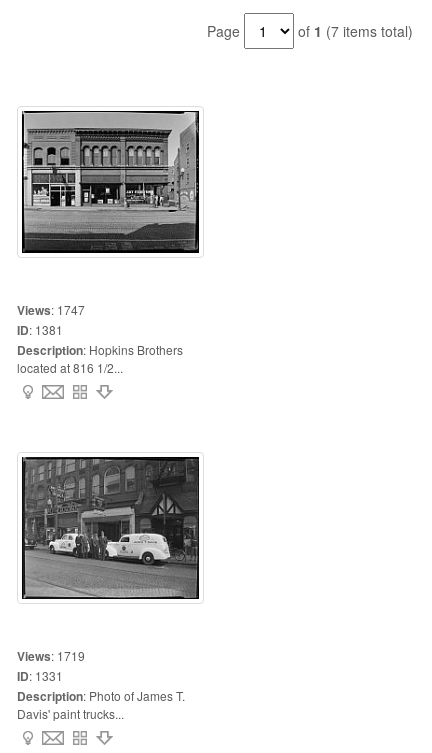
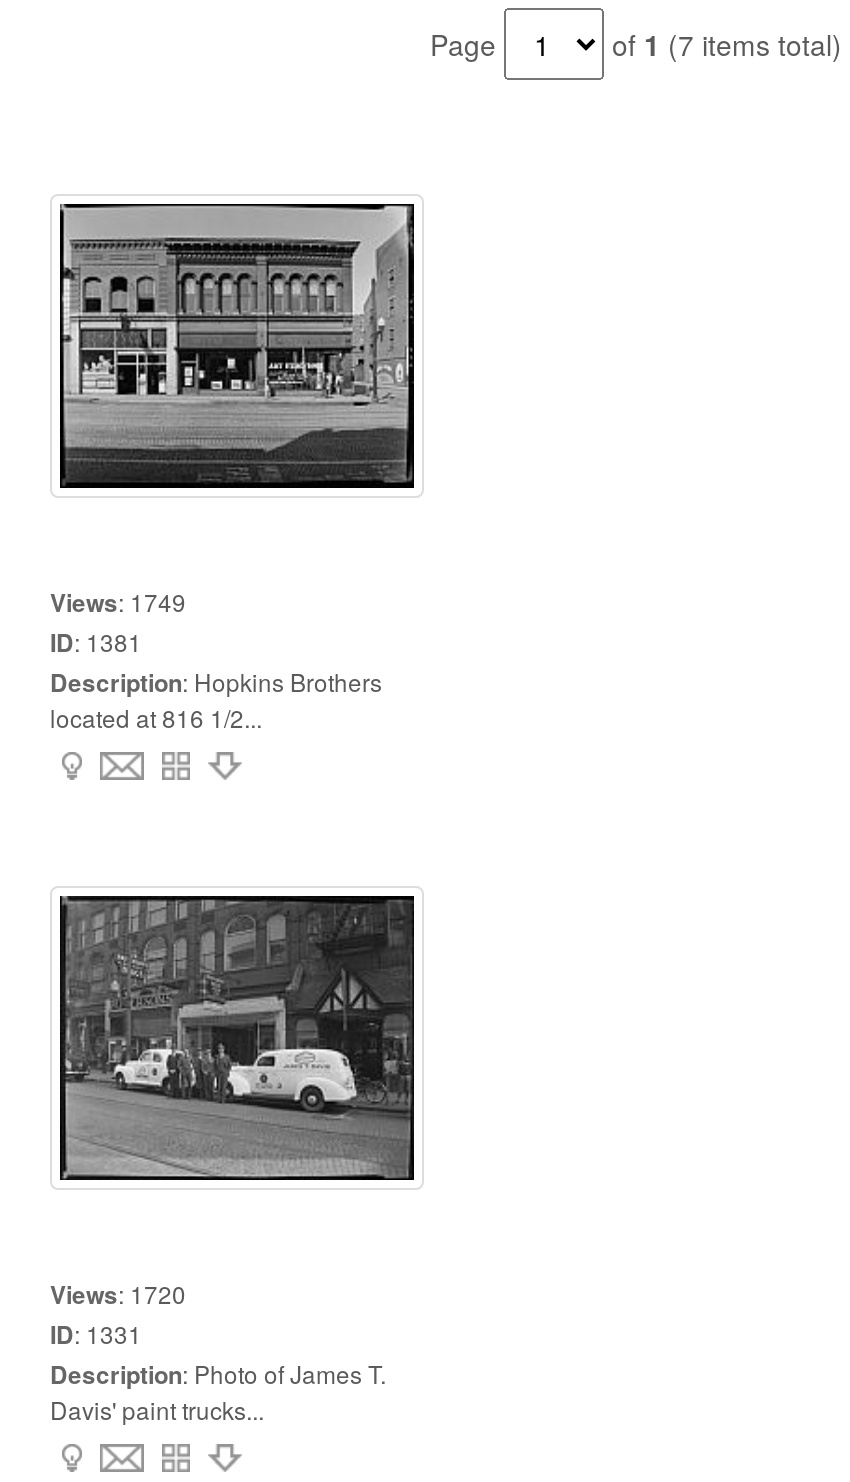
- Views: 1747
+ Views: 1749

- Views: 1719
+ Views: 1720
